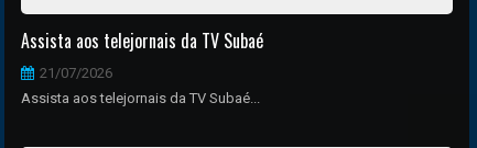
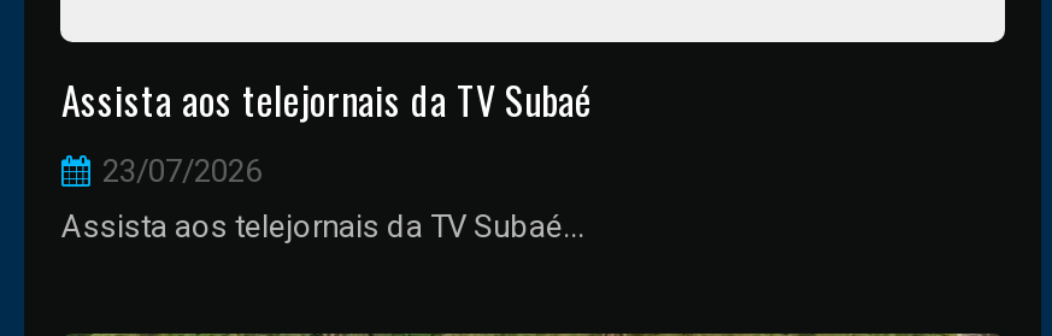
- 21/07/2026
+ 23/07/2026
